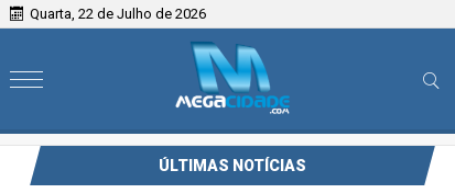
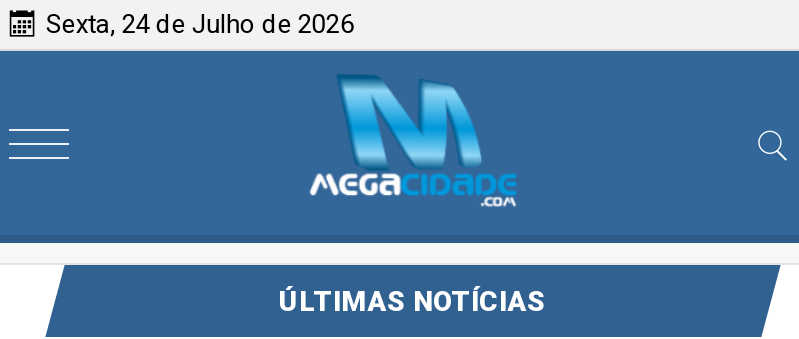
- Quarta, 22 de Julho de 2026
+ Sexta, 24 de Julho de 2026
